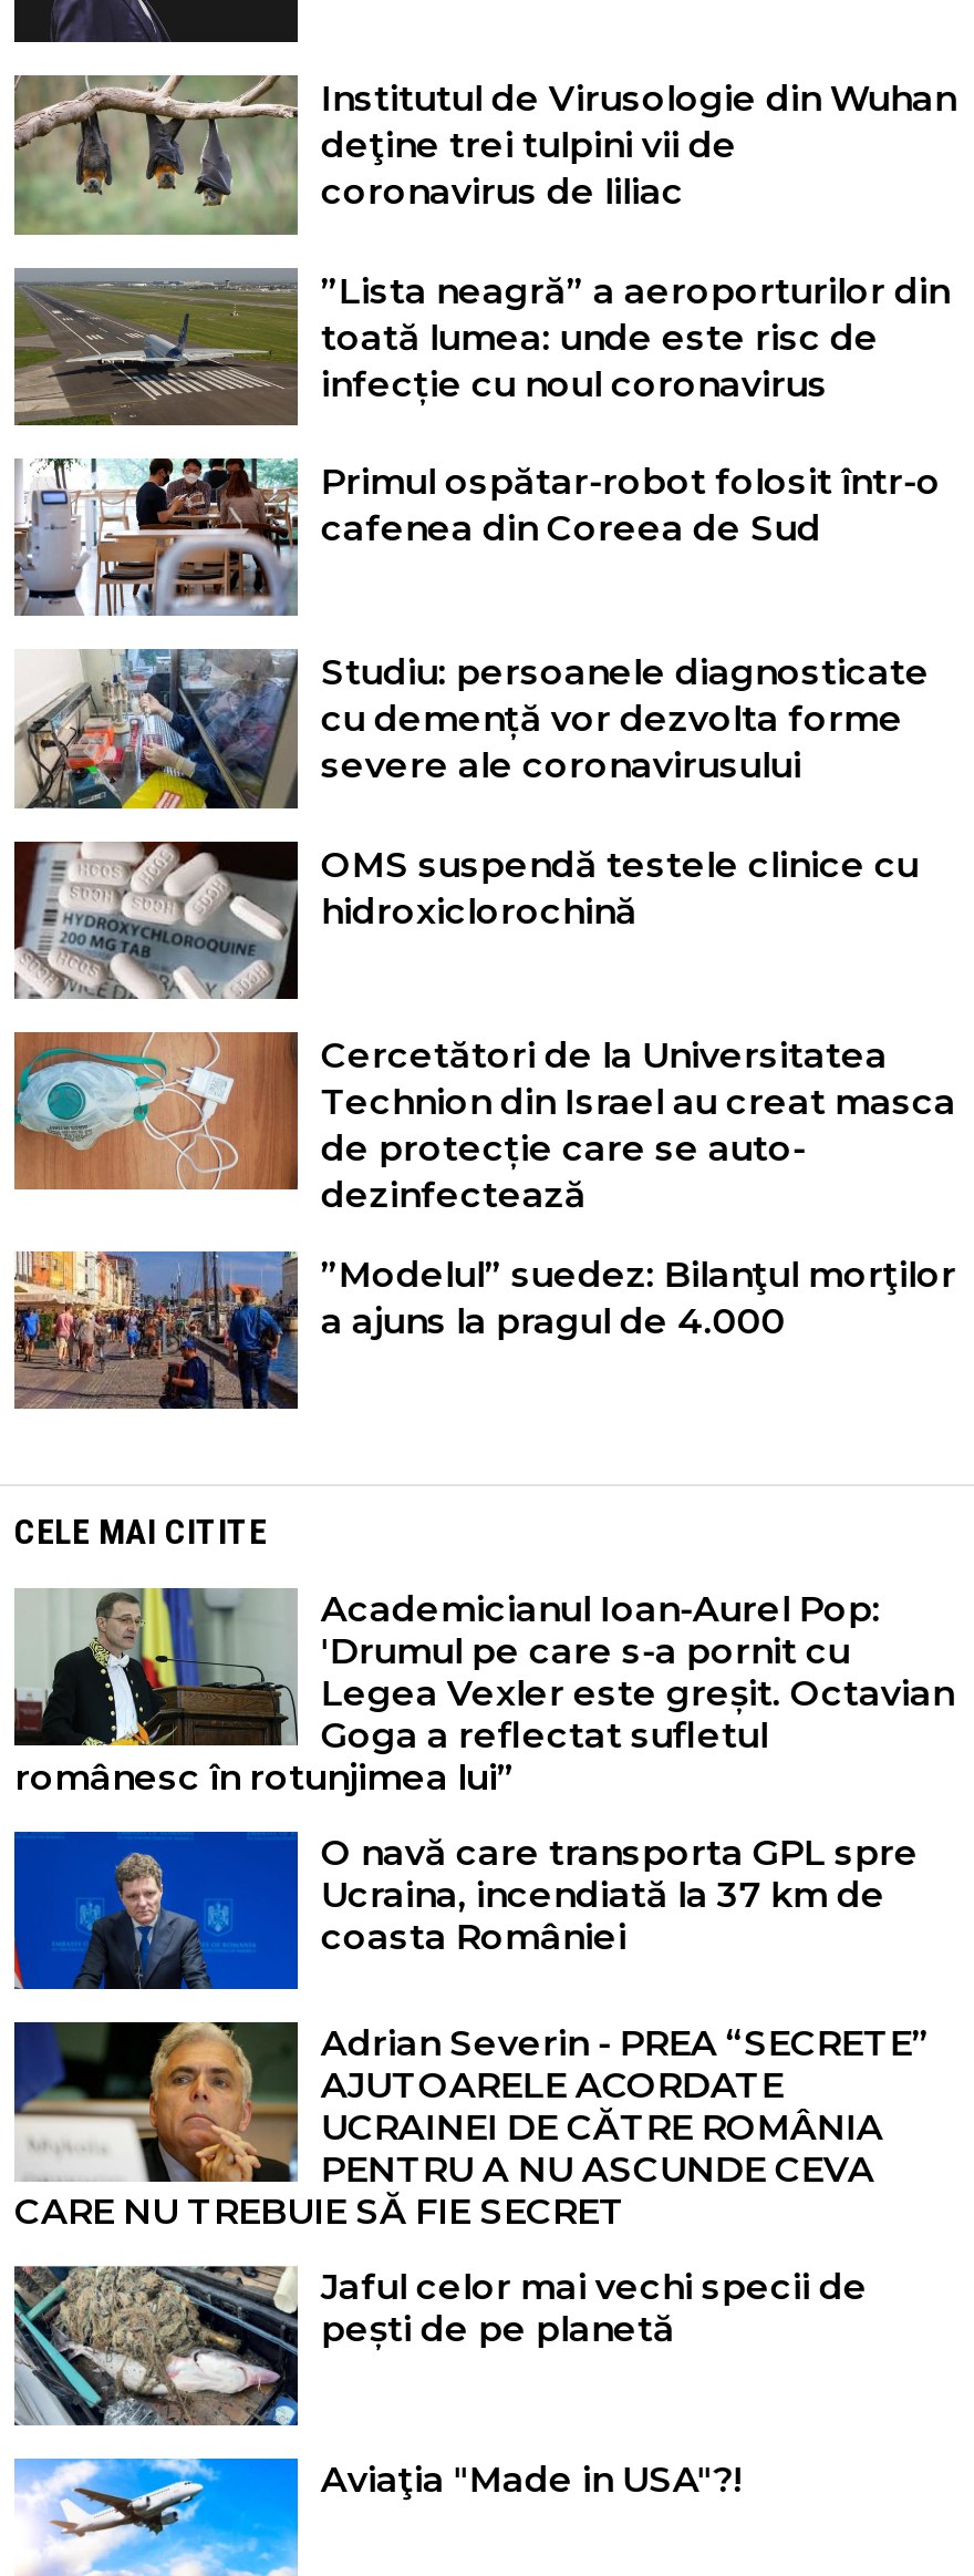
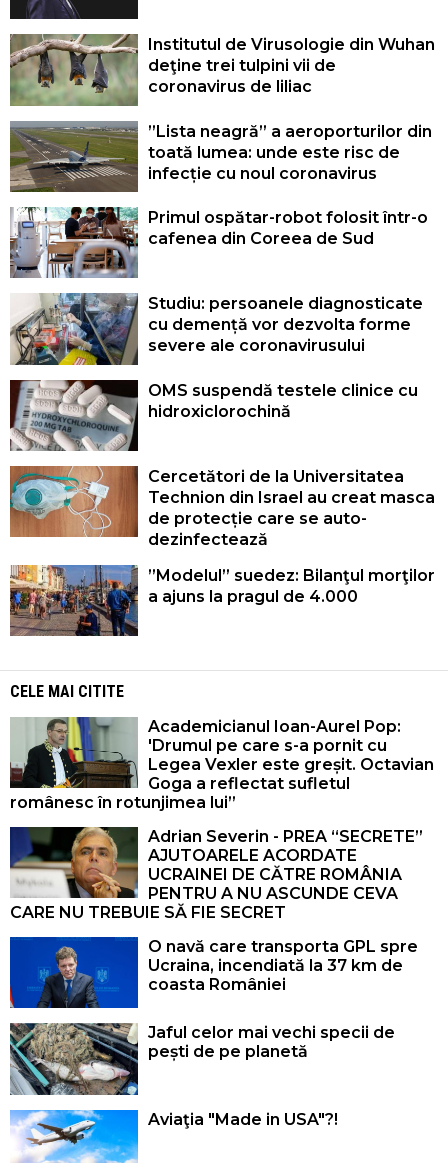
moved down: [image] | O navă care transporta GPL spre | Ucraina, incendiată la 37 km de | coasta României

moved up: [image] | Adrian Severin - PREA “SECRETE” | AJUTOARELE ACORDATE | UCRAINEI DE CĂTRE ROMÂNIA | PENTRU A NU ASCUNDE CEVA | CARE NU TREBUIE SĂ FIE SECRET
